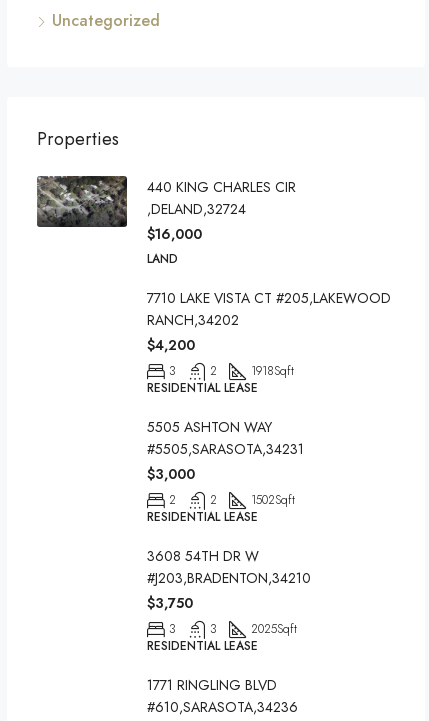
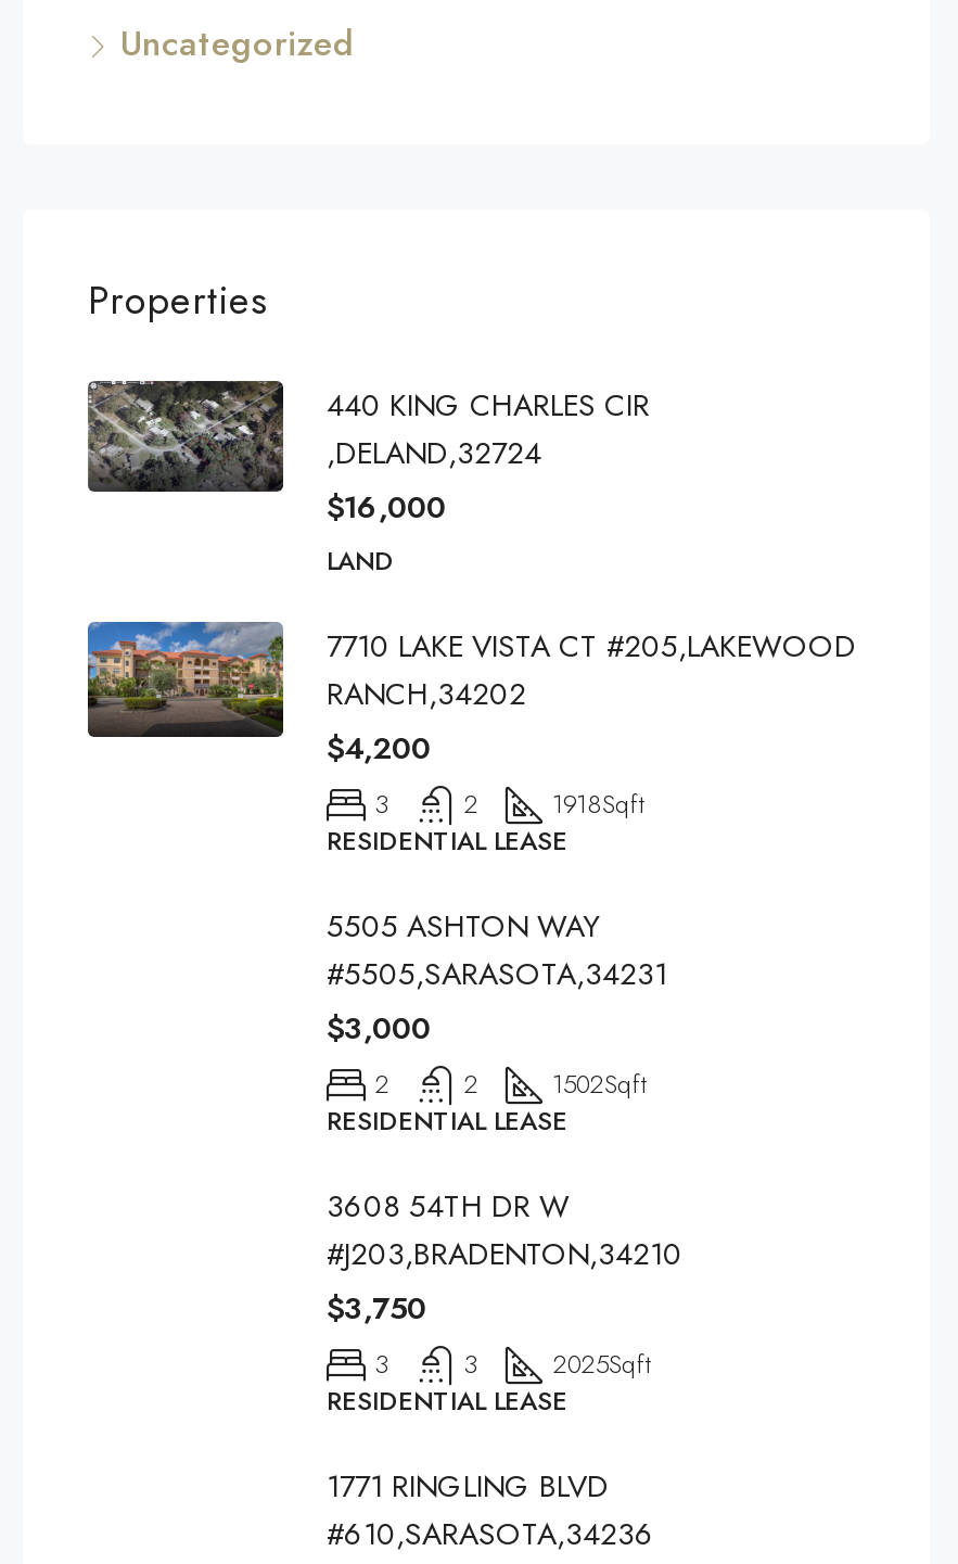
+ [image]
